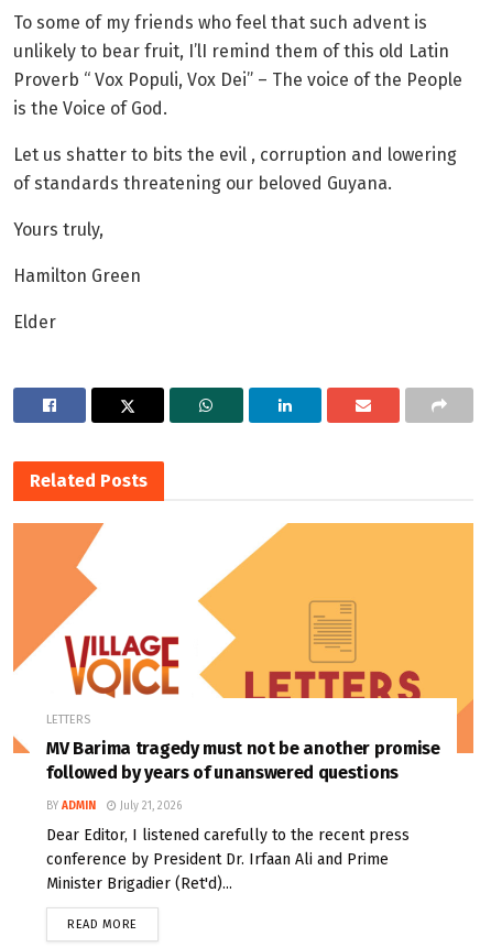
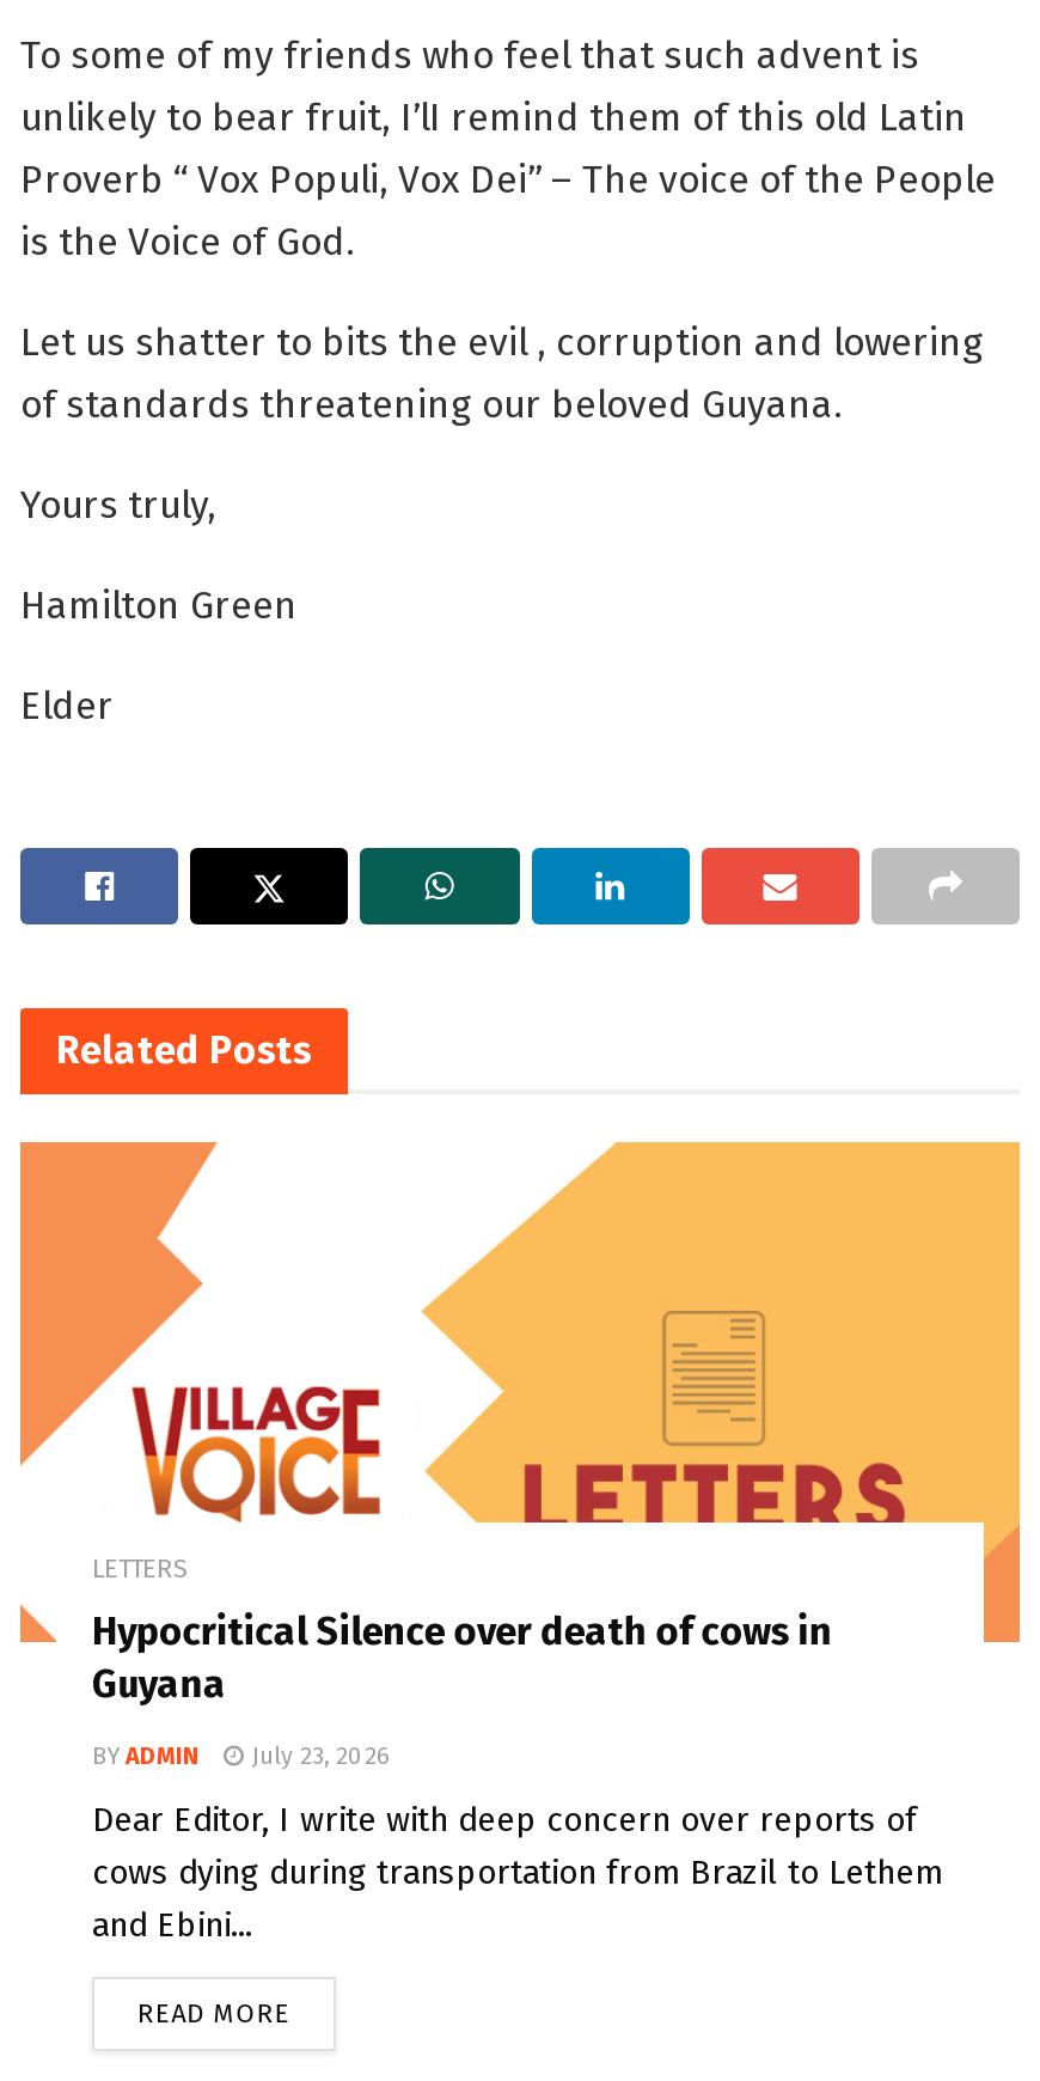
- MV Barima tragedy must not be another promise
- followed by years of unanswered questions
+ Hypocritical Silence over death of cows in
+ Guyana

- BY ADMIN July 21, 2026
+ BY ADMIN July 23, 2026

- Dear Editor, I listened carefully to the recent press
- conference by President Dr. Irfaan Ali and Prime
- Minister Brigadier (Ret'd)...
+ Dear Editor, I write with deep concern over reports of
+ cows dying during transportation from Brazil to Lethem
+ and Ebini...
